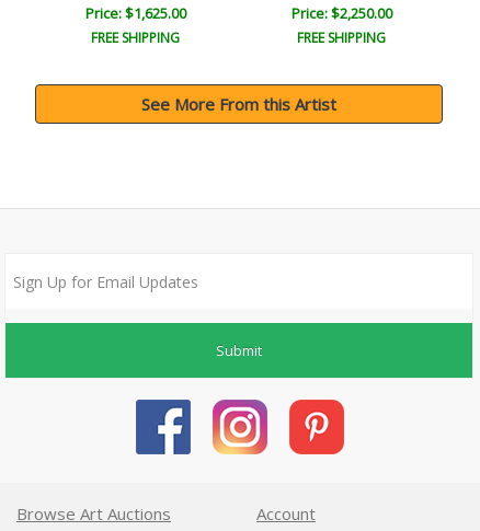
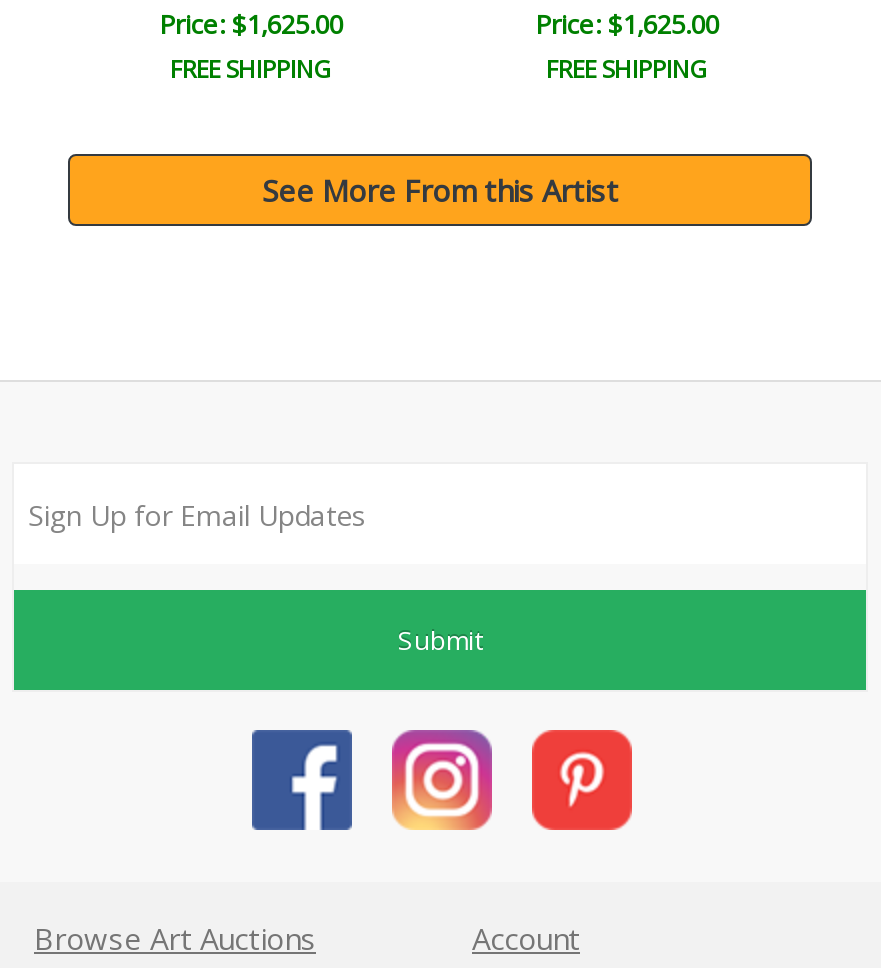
- Price: $2,250.00
+ Price: $1,625.00
